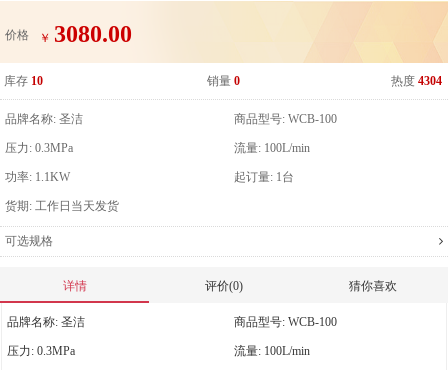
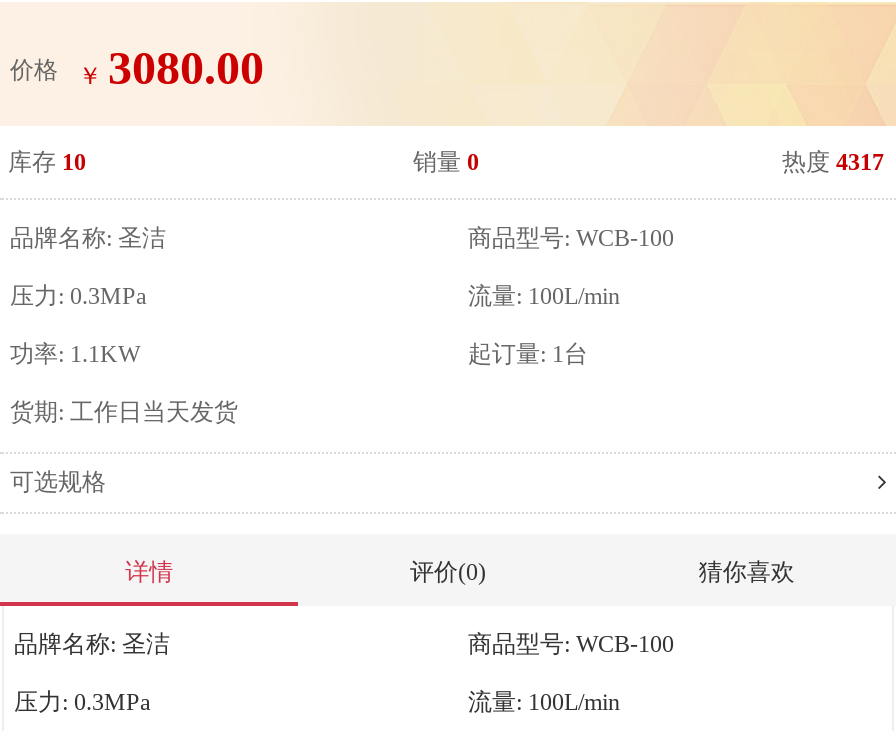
- 热度 4304
+ 热度 4317
